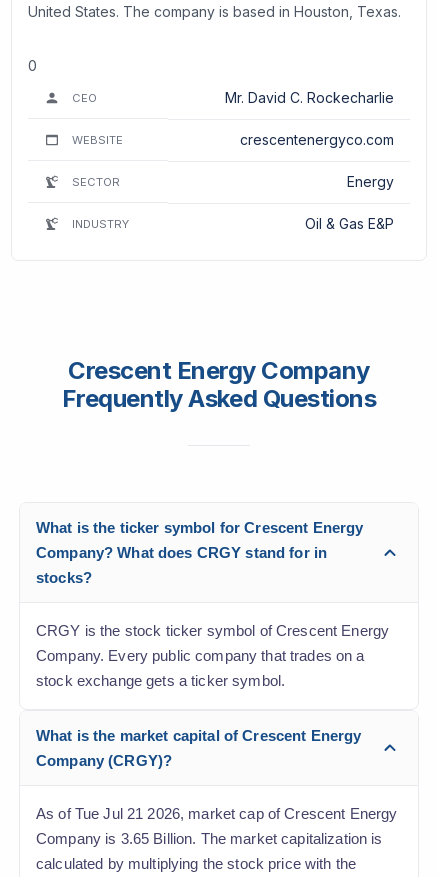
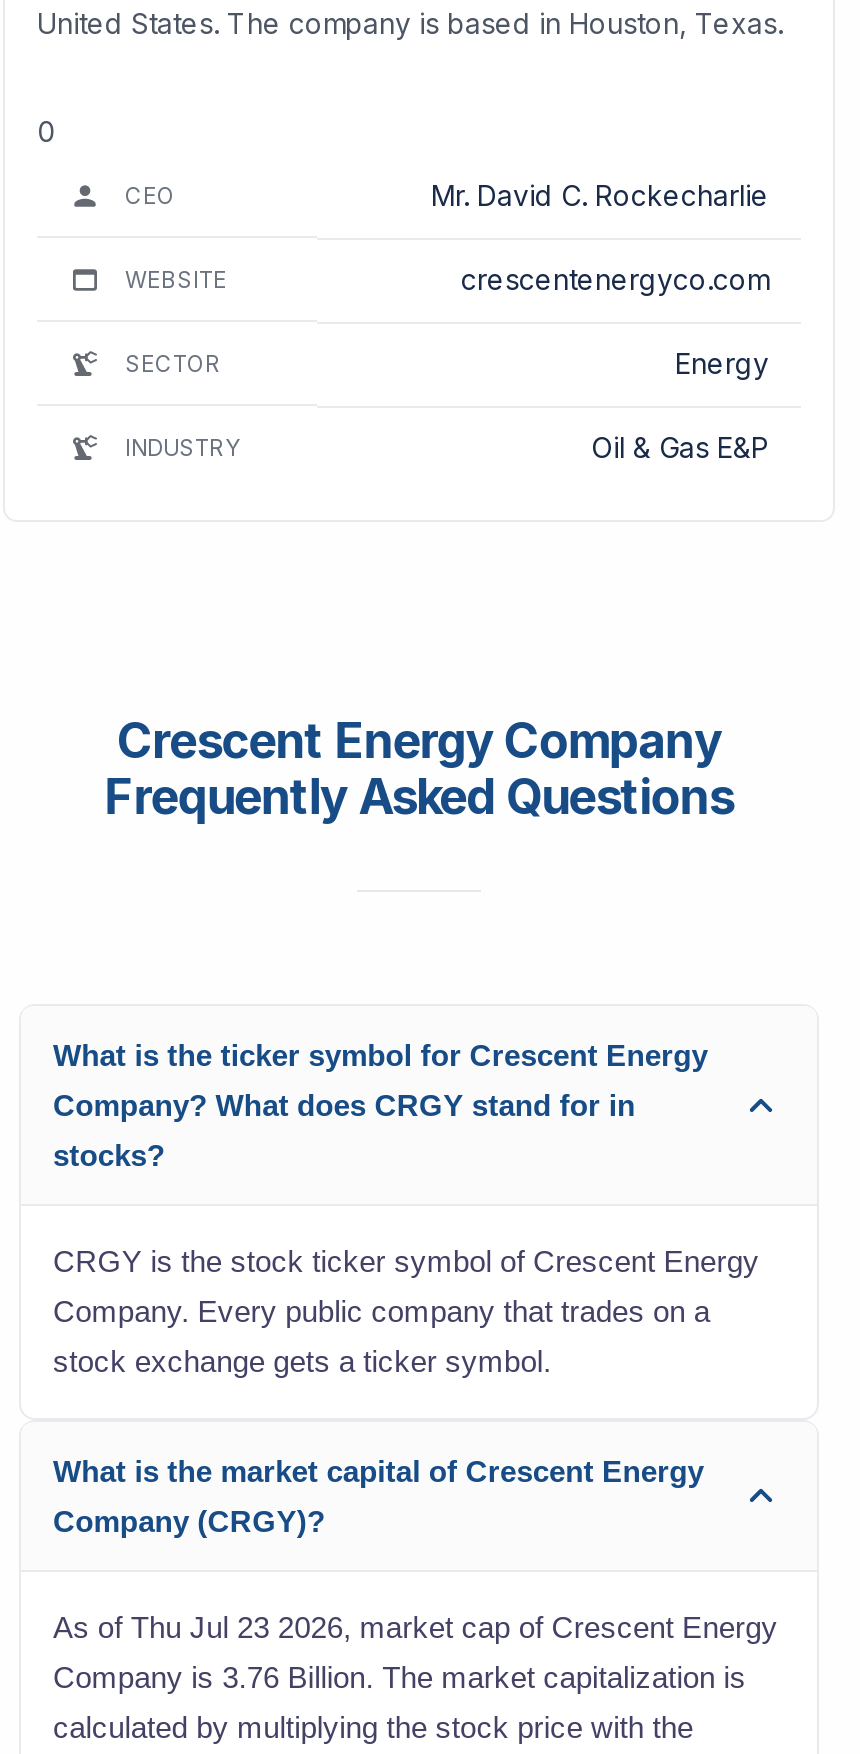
- As of Tue Jul 21 2026, market cap of Crescent Energy
+ As of Thu Jul 23 2026, market cap of Crescent Energy

- Company is 3.65 Billion. The market capitalization is
+ Company is 3.76 Billion. The market capitalization is
